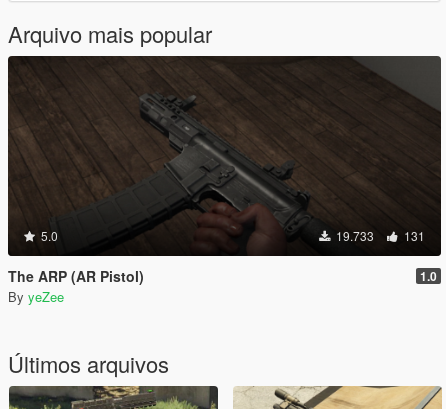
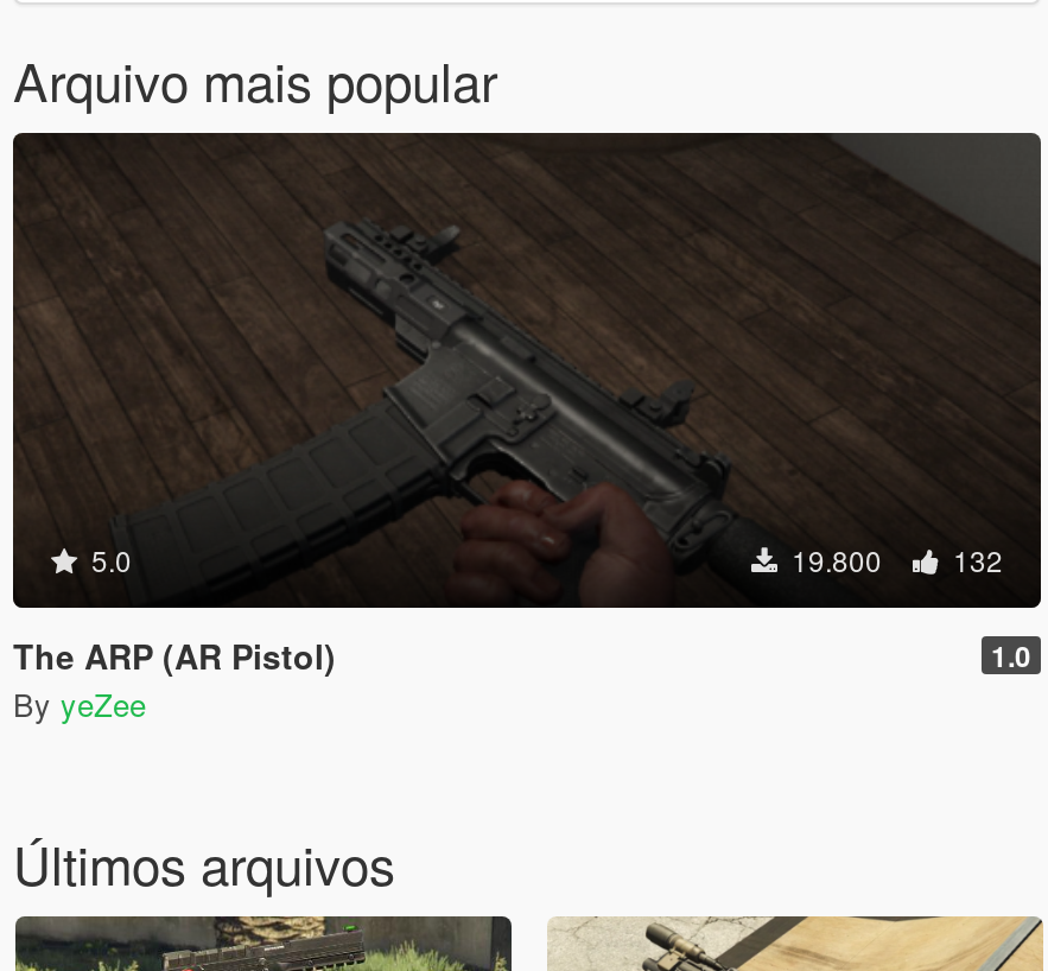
- 19.733
+ 19.800

- 131
+ 132
